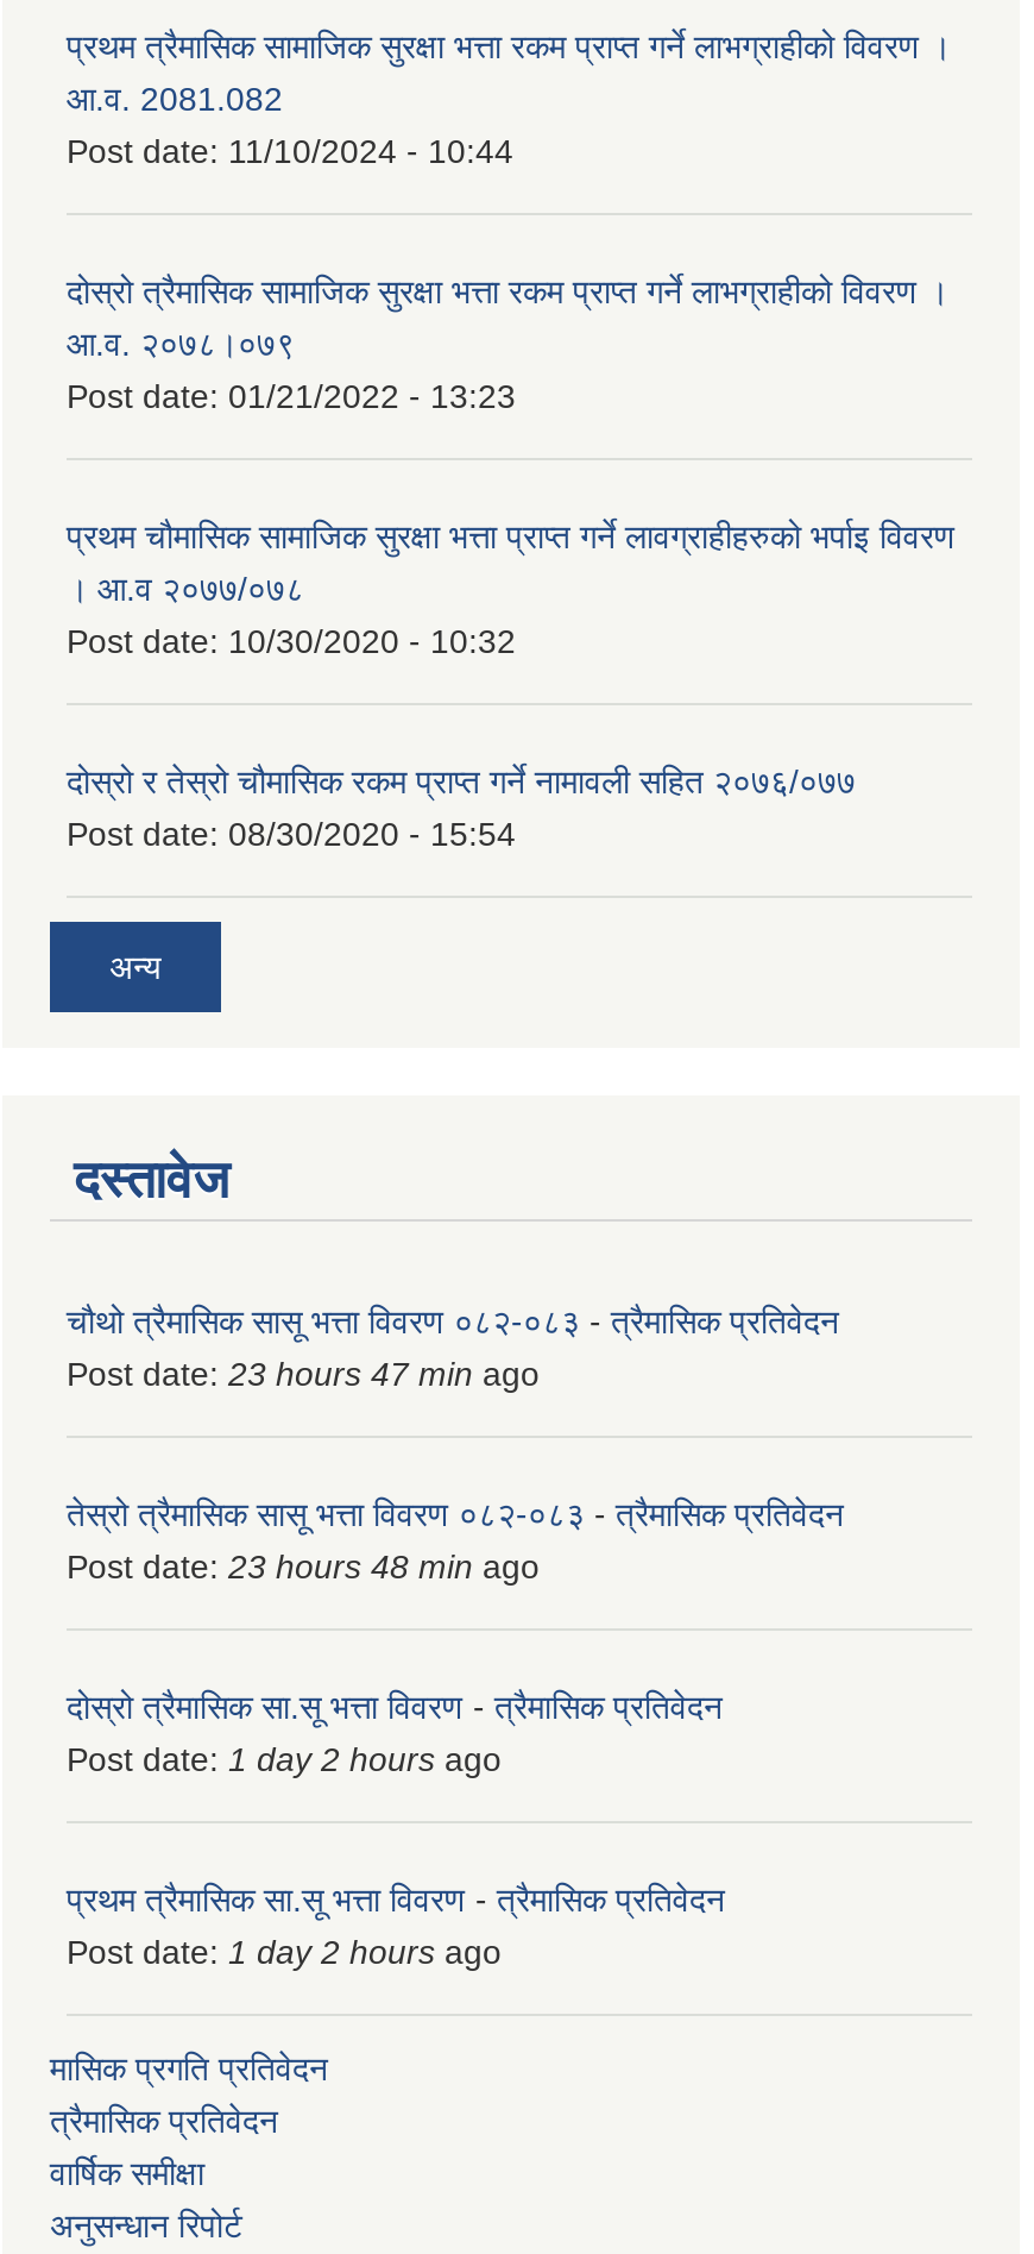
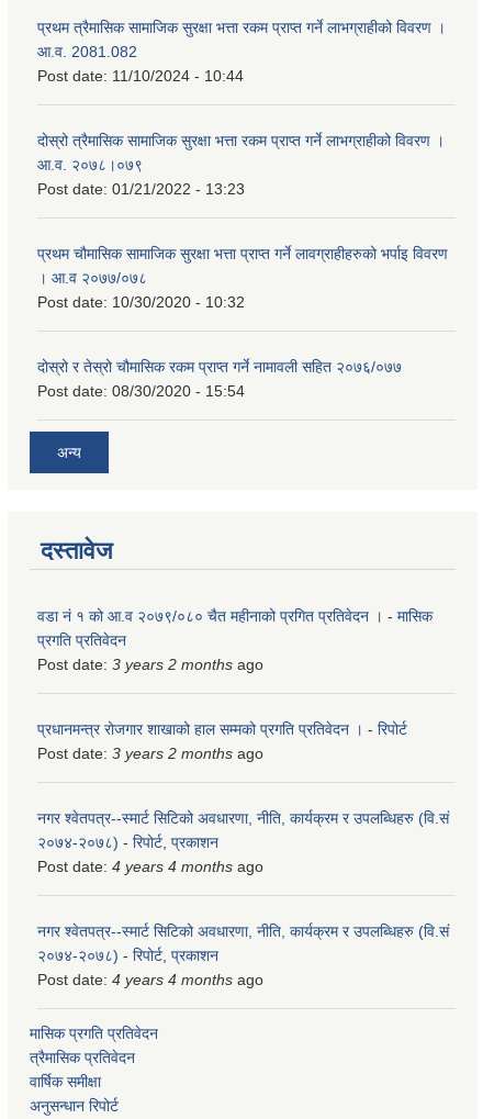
- चौथो त्रैमासिक सासू भत्ता विवरण ०८२-०८३ - त्रैमासिक प्रतिवेदन
- Post date: 23 hours 47 min ago
+ वडा नं १ को आ.व २०७९/०८० चैत महीनाको प्रगित प्रतिवेदन । - मासिक
+ प्रगति प्रतिवेदन
+ Post date: 3 years 2 months ago

- तेस्रो त्रैमासिक सासू भत्ता विवरण ०८२-०८३ - त्रैमासिक प्रतिवेदन
- Post date: 23 hours 48 min ago
+ प्रधानमन्त्र रोजगार शाखाको हाल सम्मको प्रगति प्रतिवेदन । - रिपोर्ट
+ Post date: 3 years 2 months ago

- दोस्रो त्रैमासिक सा.सू भत्ता विवरण - त्रैमासिक प्रतिवेदन
- Post date: 1 day 2 hours ago
+ नगर श्वेतपत्र--स्मार्ट सिटिको अवधारणा, नीति, कार्यक्रम र उपलब्धिहरु (वि.सं
+ २०७४-२०७८) - रिपोर्ट, प्रकाशन
+ Post date: 4 years 4 months ago

- प्रथम त्रैमासिक सा.सू भत्ता विवरण - त्रैमासिक प्रतिवेदन
- Post date: 1 day 2 hours ago
+ नगर श्वेतपत्र--स्मार्ट सिटिको अवधारणा, नीति, कार्यक्रम र उपलब्धिहरु (वि.सं
+ २०७४-२०७८) - रिपोर्ट, प्रकाशन
+ Post date: 4 years 4 months ago
